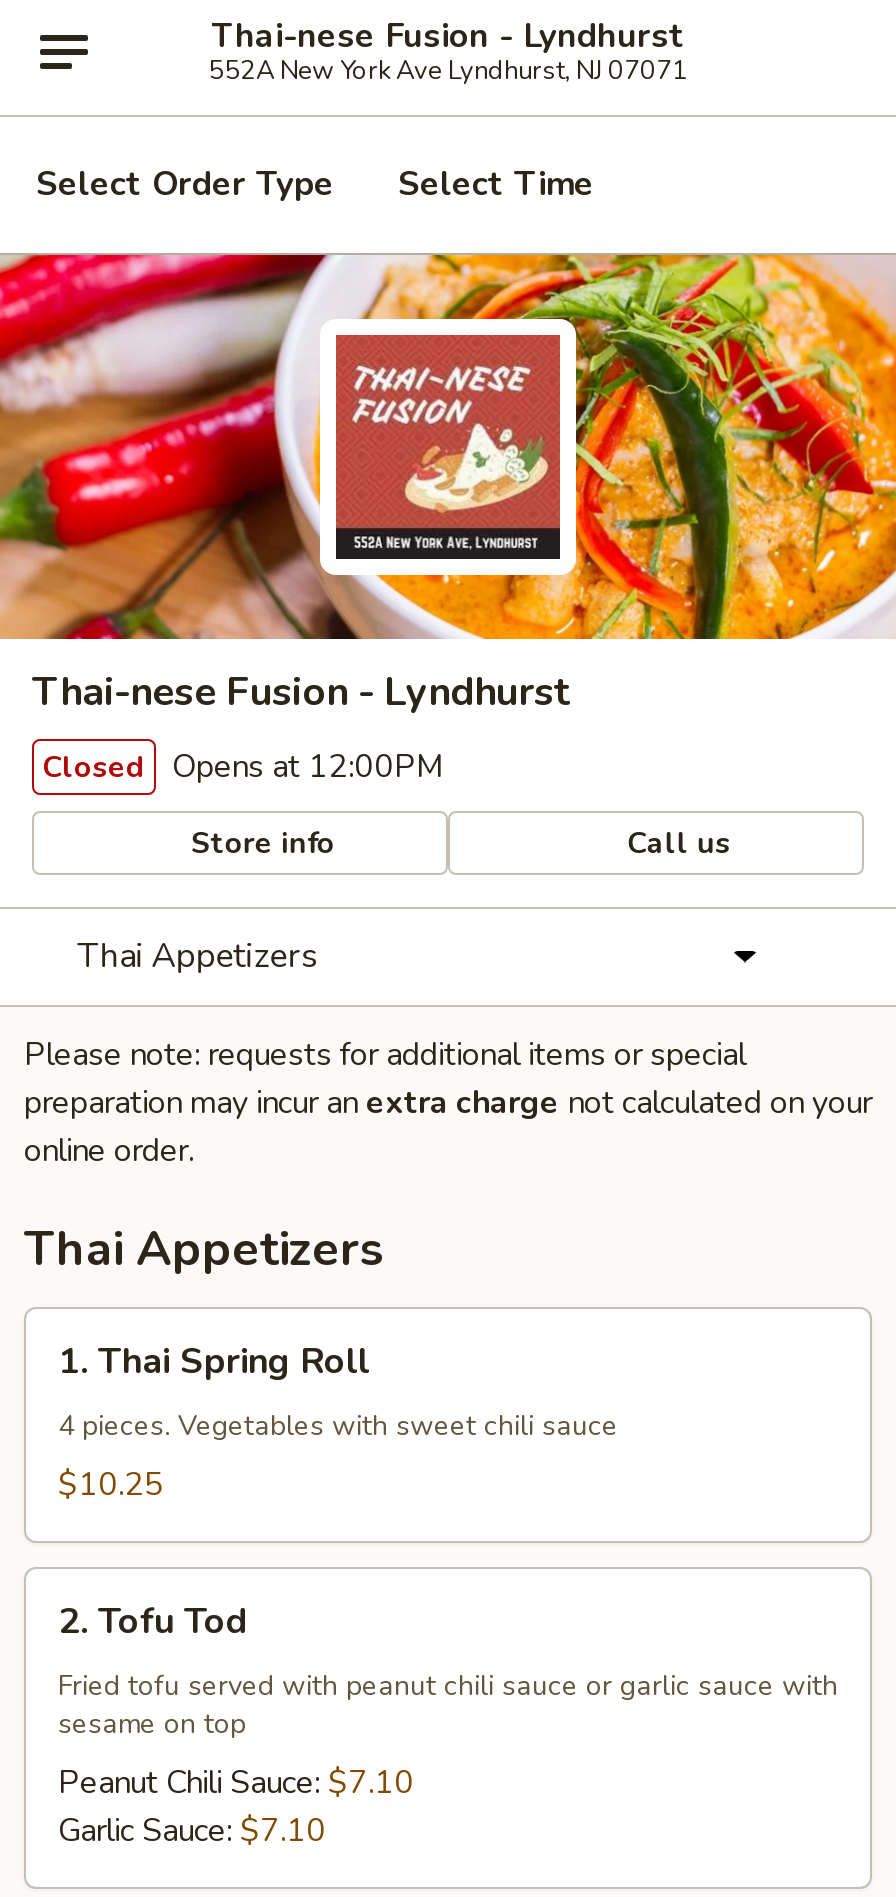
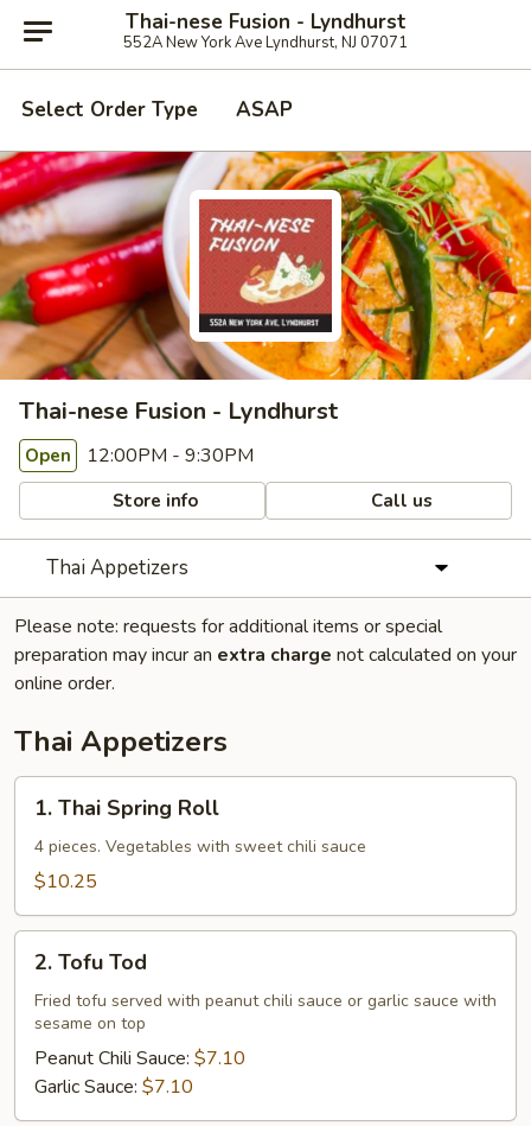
- Select Time
+ ASAP

- Closed Opens at 12:00PM
+ Open 12:00PM - 9:30PM
